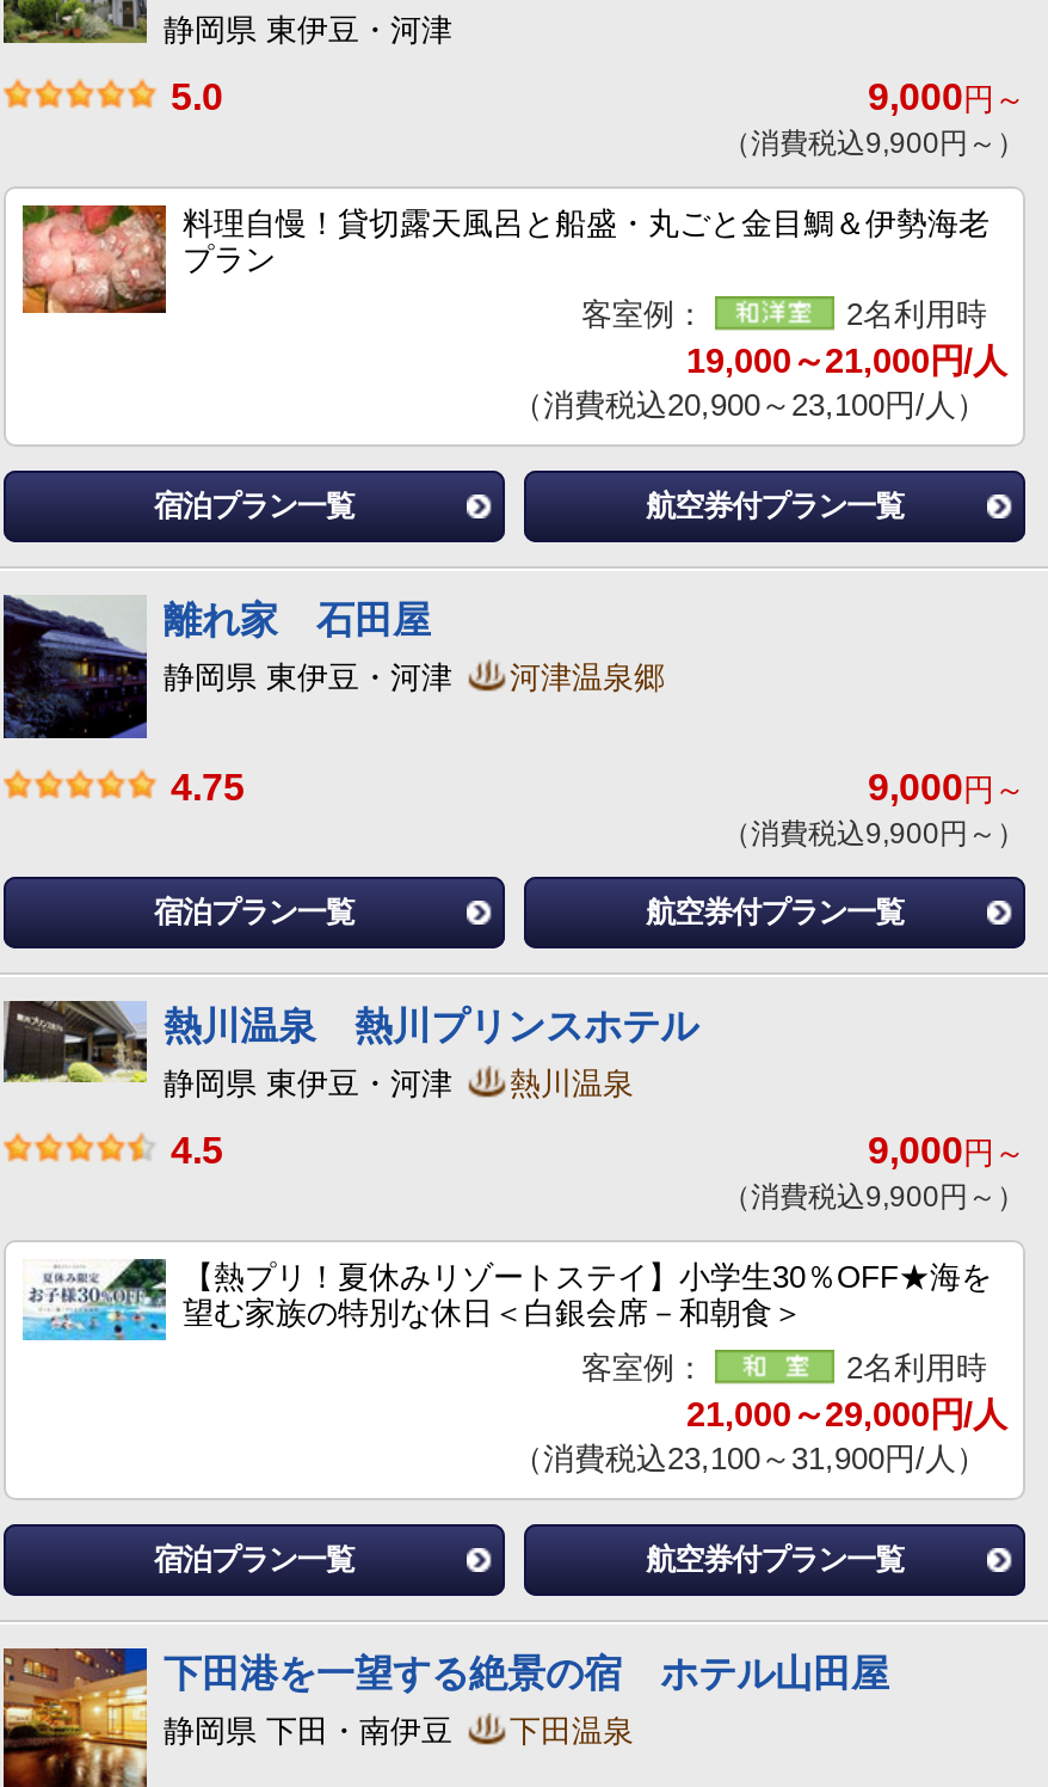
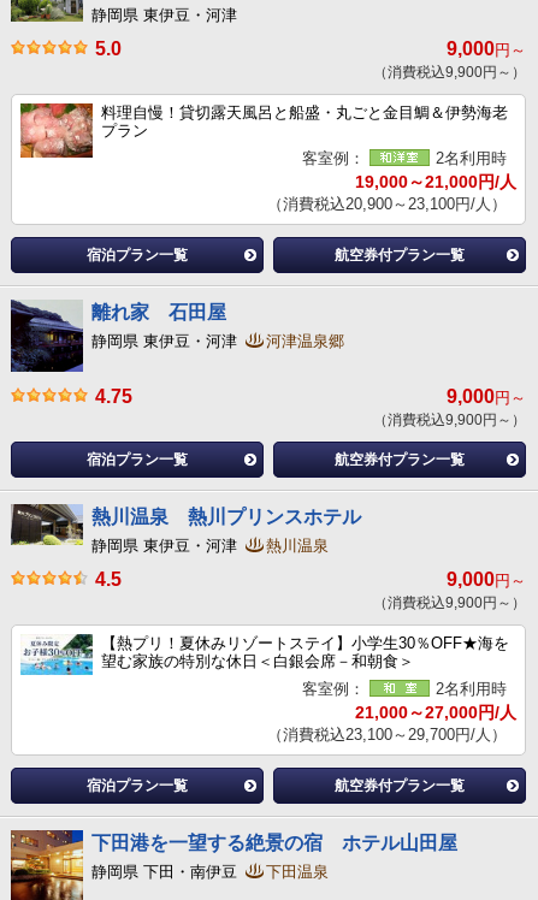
- 21,000～29,000円/人
+ 21,000～27,000円/人

- （消費税込23,100～31,900円/人）
+ （消費税込23,100～29,700円/人）
